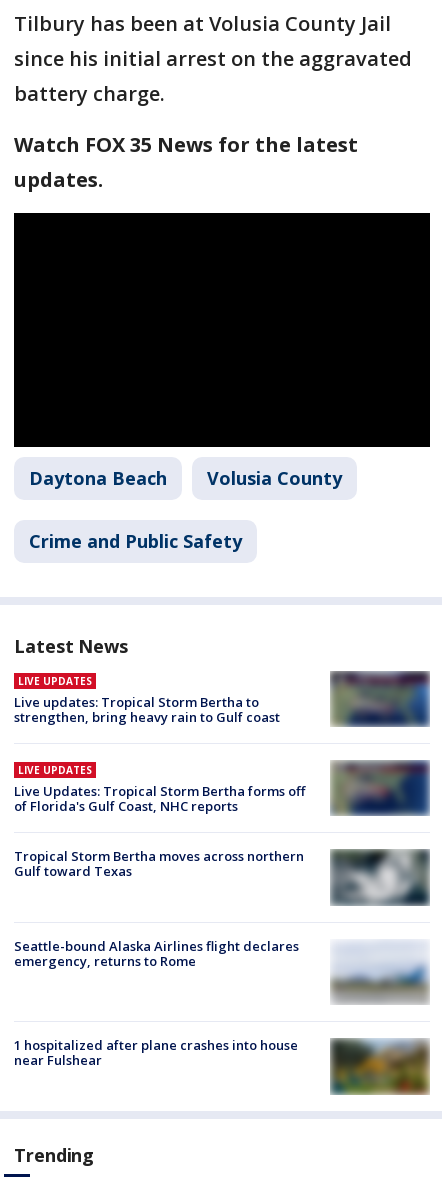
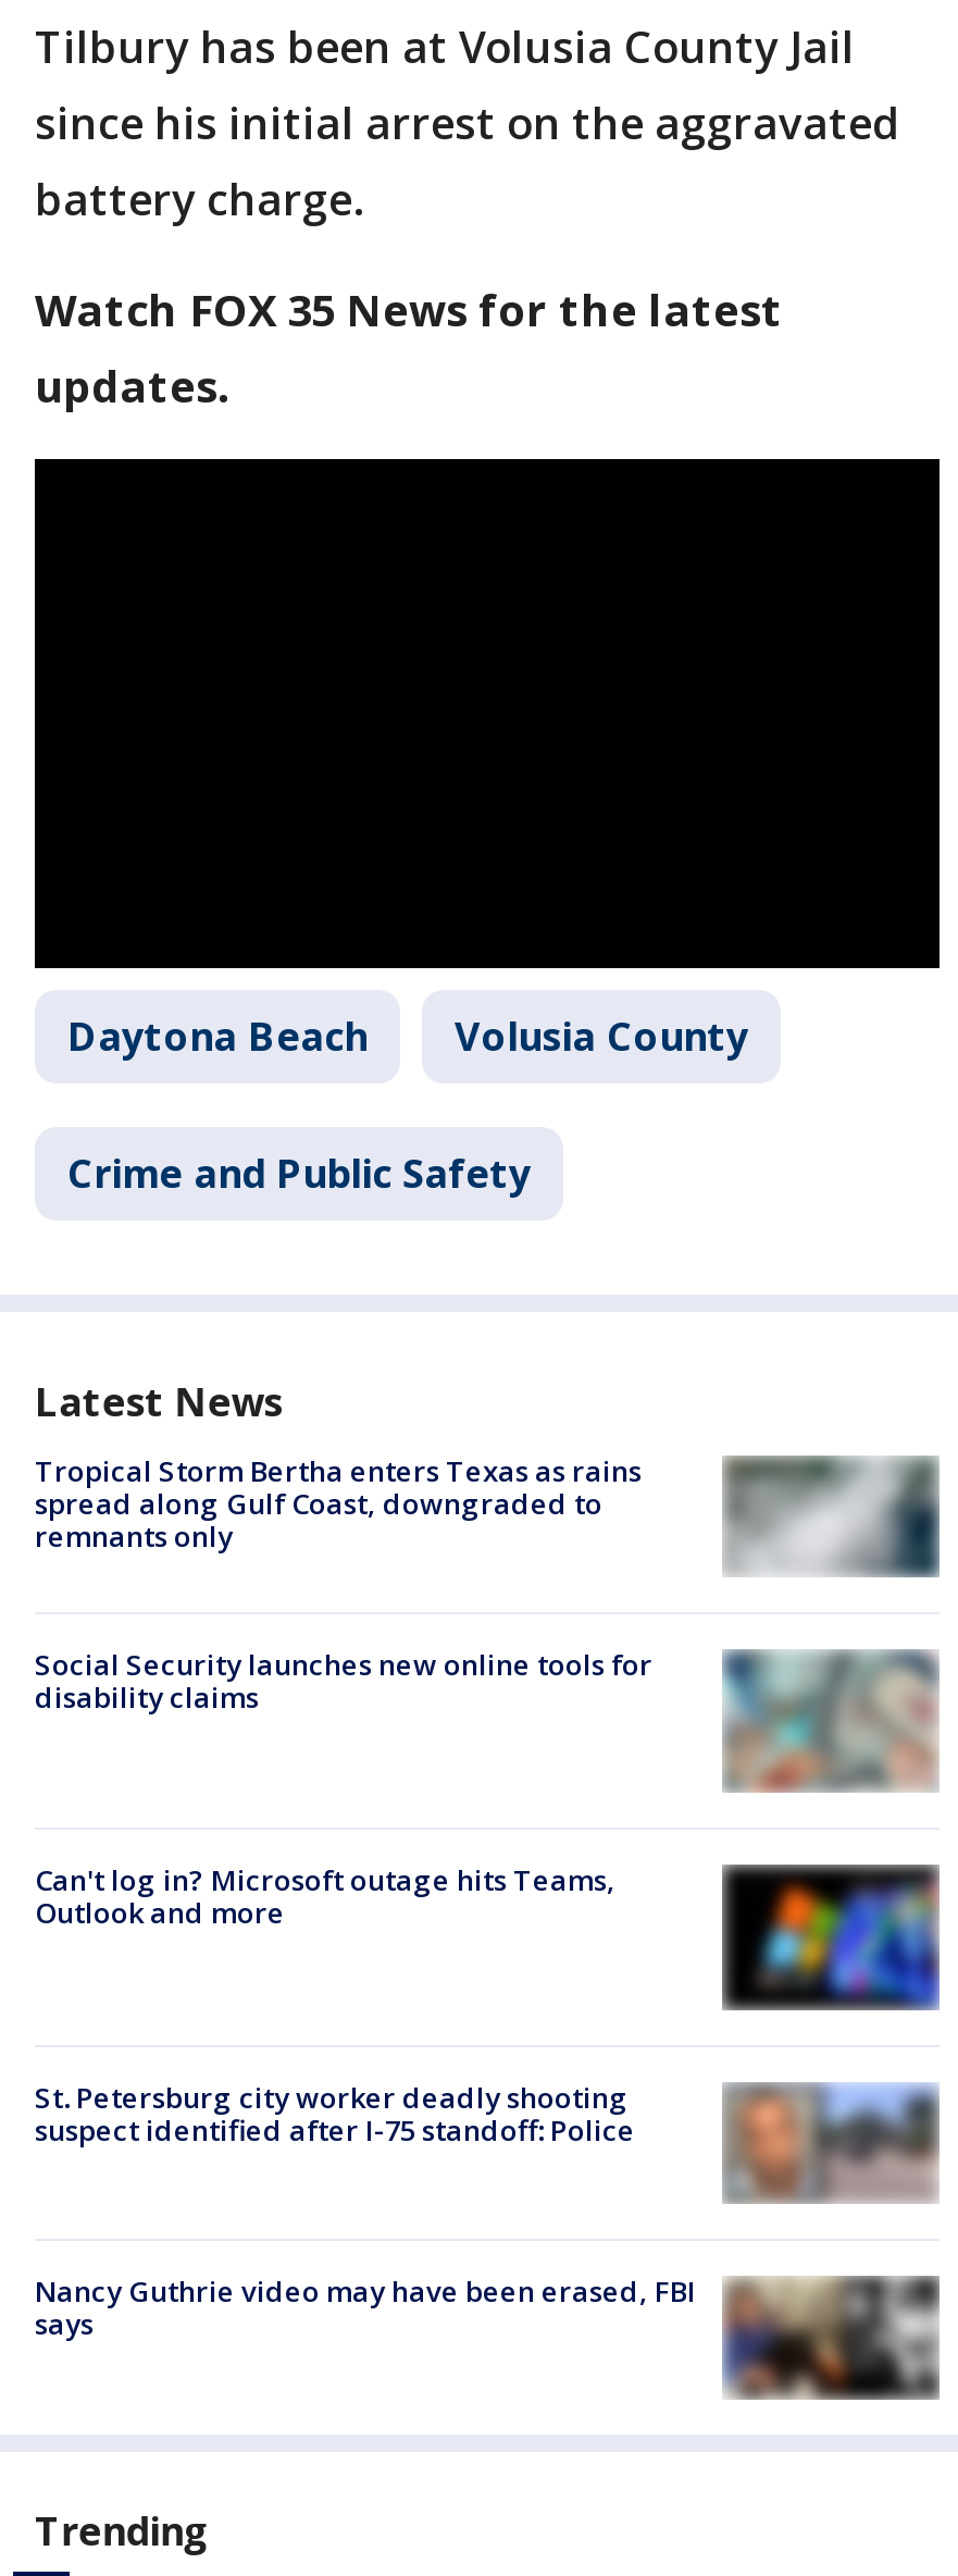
- LIVE UPDATES
- Live updates: Tropical Storm Bertha to
- strengthen, bring heavy rain to Gulf coast
+ Tropical Storm Bertha enters Texas as rains
+ spread along Gulf Coast, downgraded to
+ remnants only

- [image]
+ [image]

- [image]
- LIVE UPDATES
- Live Updates: Tropical Storm Bertha forms off
- of Florida's Gulf Coast, NHC reports
+ [image]
+ Social Security launches new online tools for
+ disability claims

- Tropical Storm Bertha moves across northern
- Gulf toward Texas
+ Can't log in? Microsoft outage hits Teams,
+ Outlook and more

- [image]
+ [image]

- [image]
- Seattle-bound Alaska Airlines flight declares
- emergency, returns to Rome
+ [image]
+ St. Petersburg city worker deadly shooting
+ suspect identified after I-75 standoff: Police

- [image]
- 1 hospitalized after plane crashes into house
- near Fulshear
+ [image]
+ Nancy Guthrie video may have been erased, FBI
+ says
